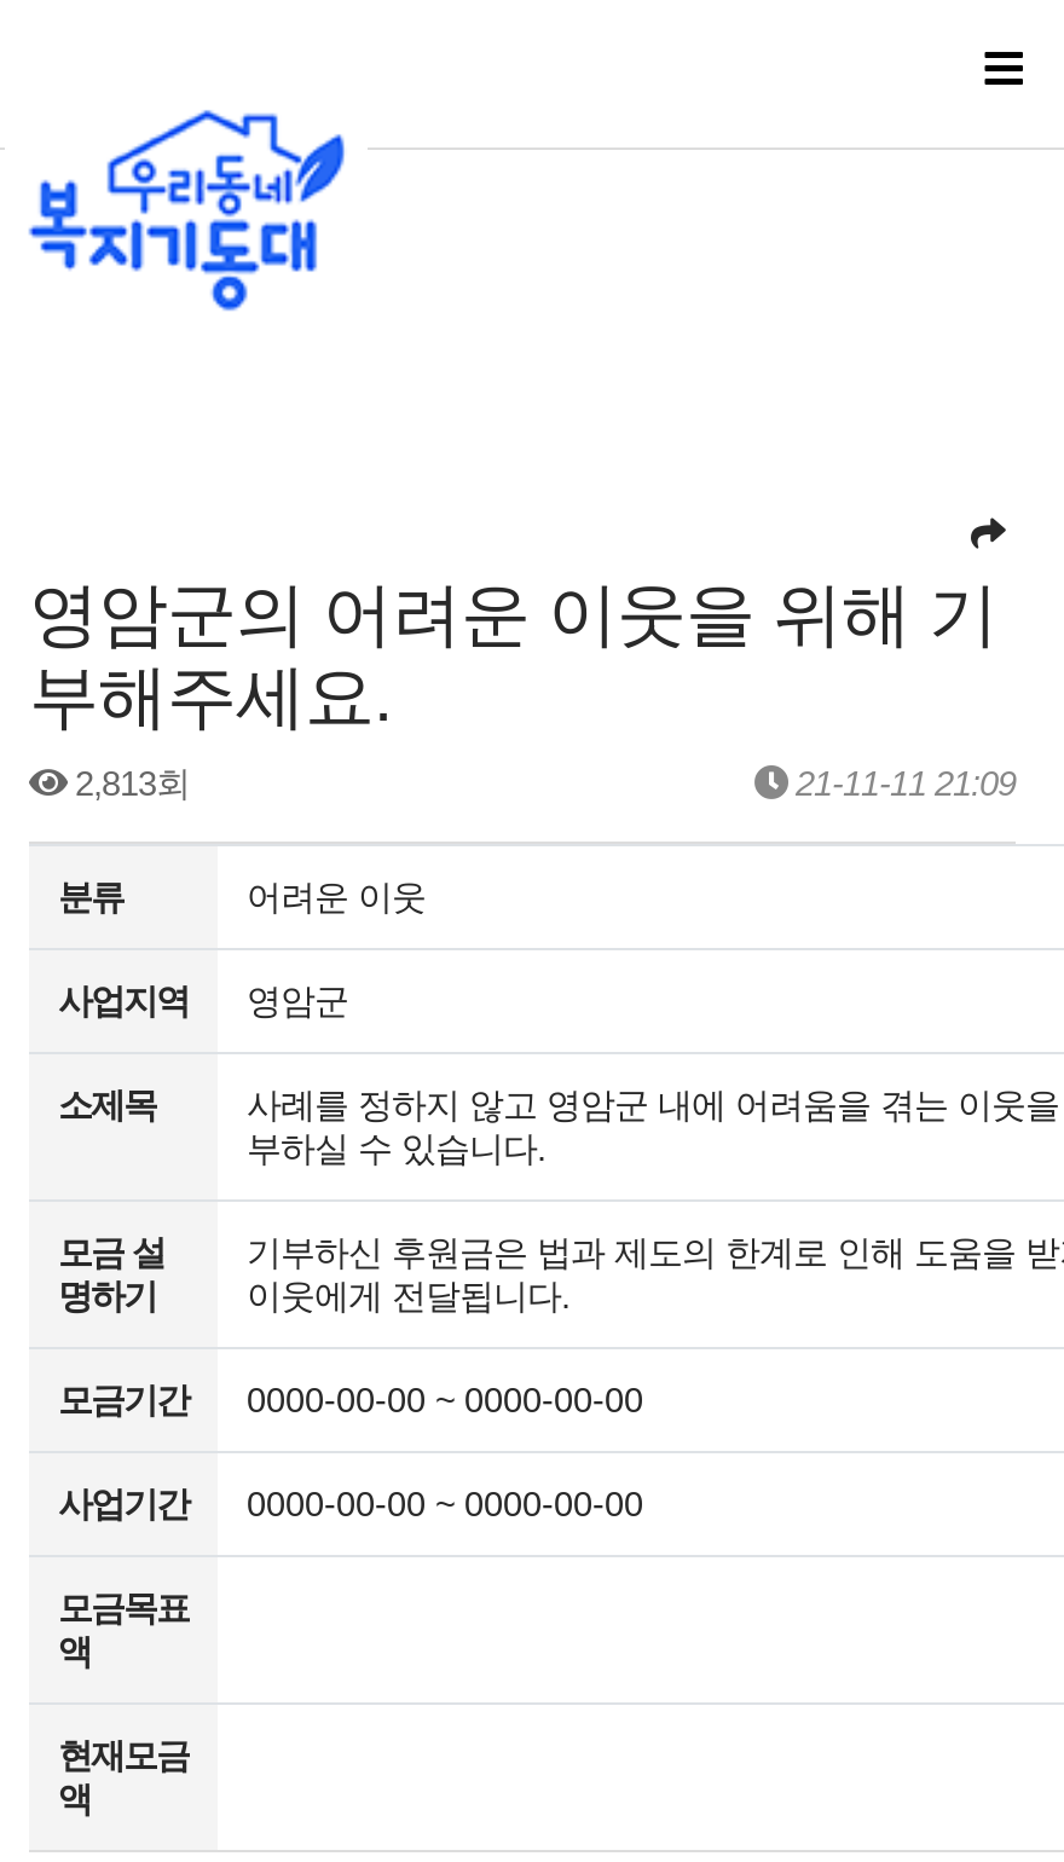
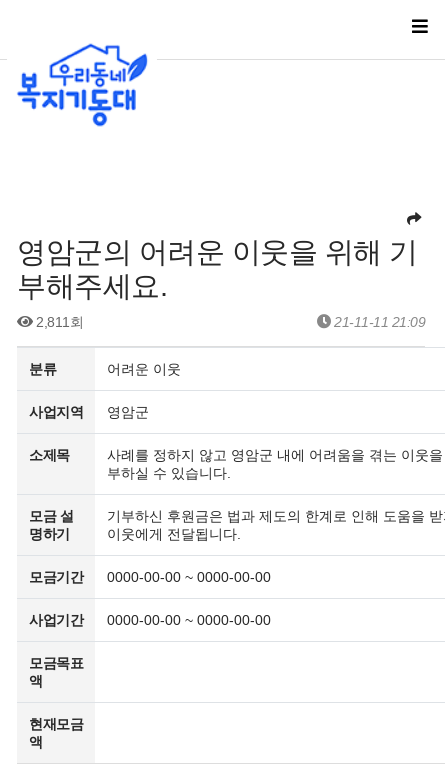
- 2,813회
+ 2,811회
